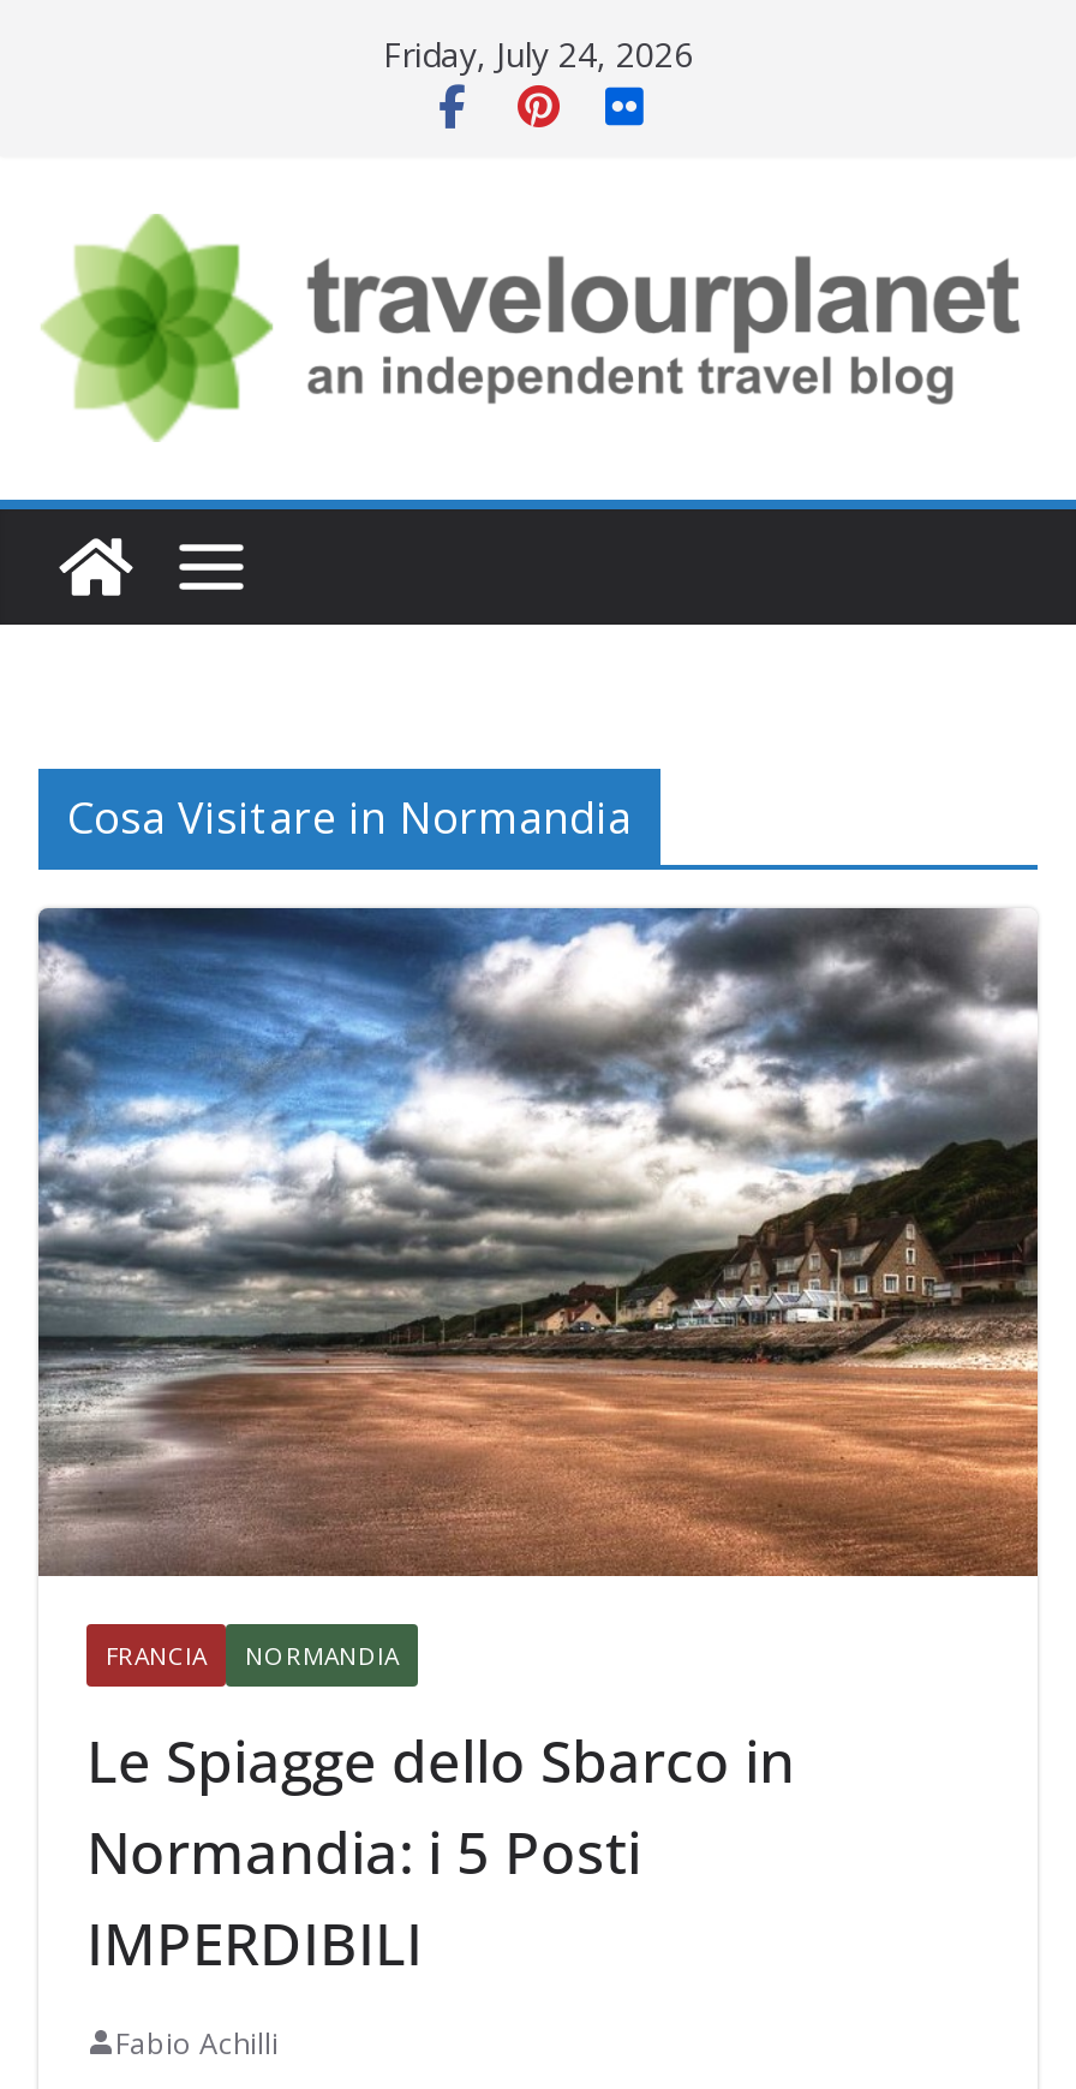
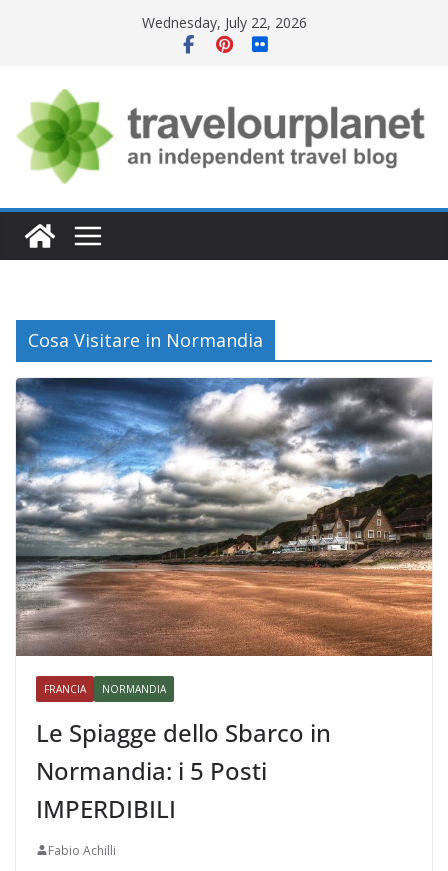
- Friday, July 24, 2026
+ Wednesday, July 22, 2026
